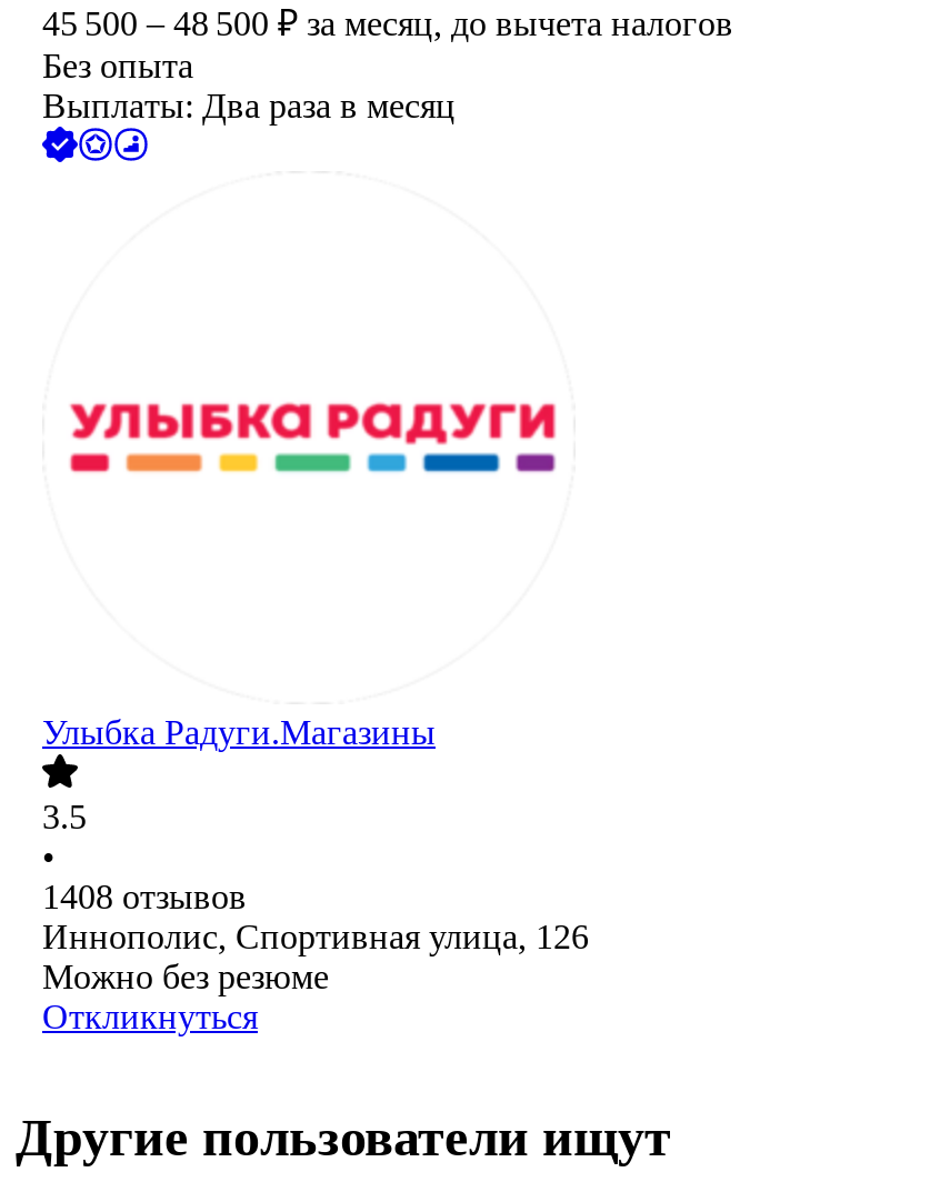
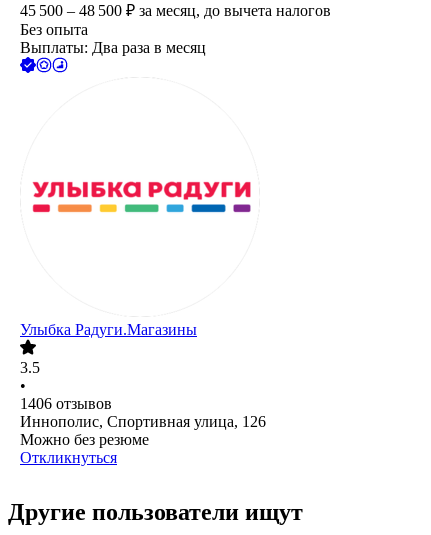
- 1408 отзывов
+ 1406 отзывов
